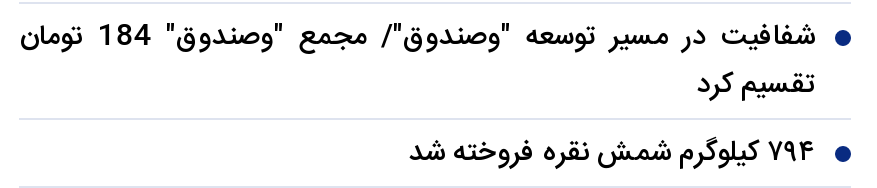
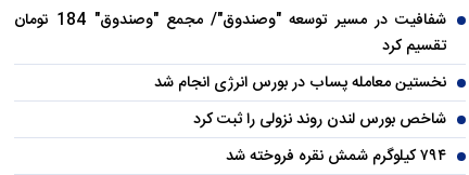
+ نخستین معامله پساب در بورس انرژی انجام شد
+ شاخص بورس لندن روند نزولی را ثبت کرد
